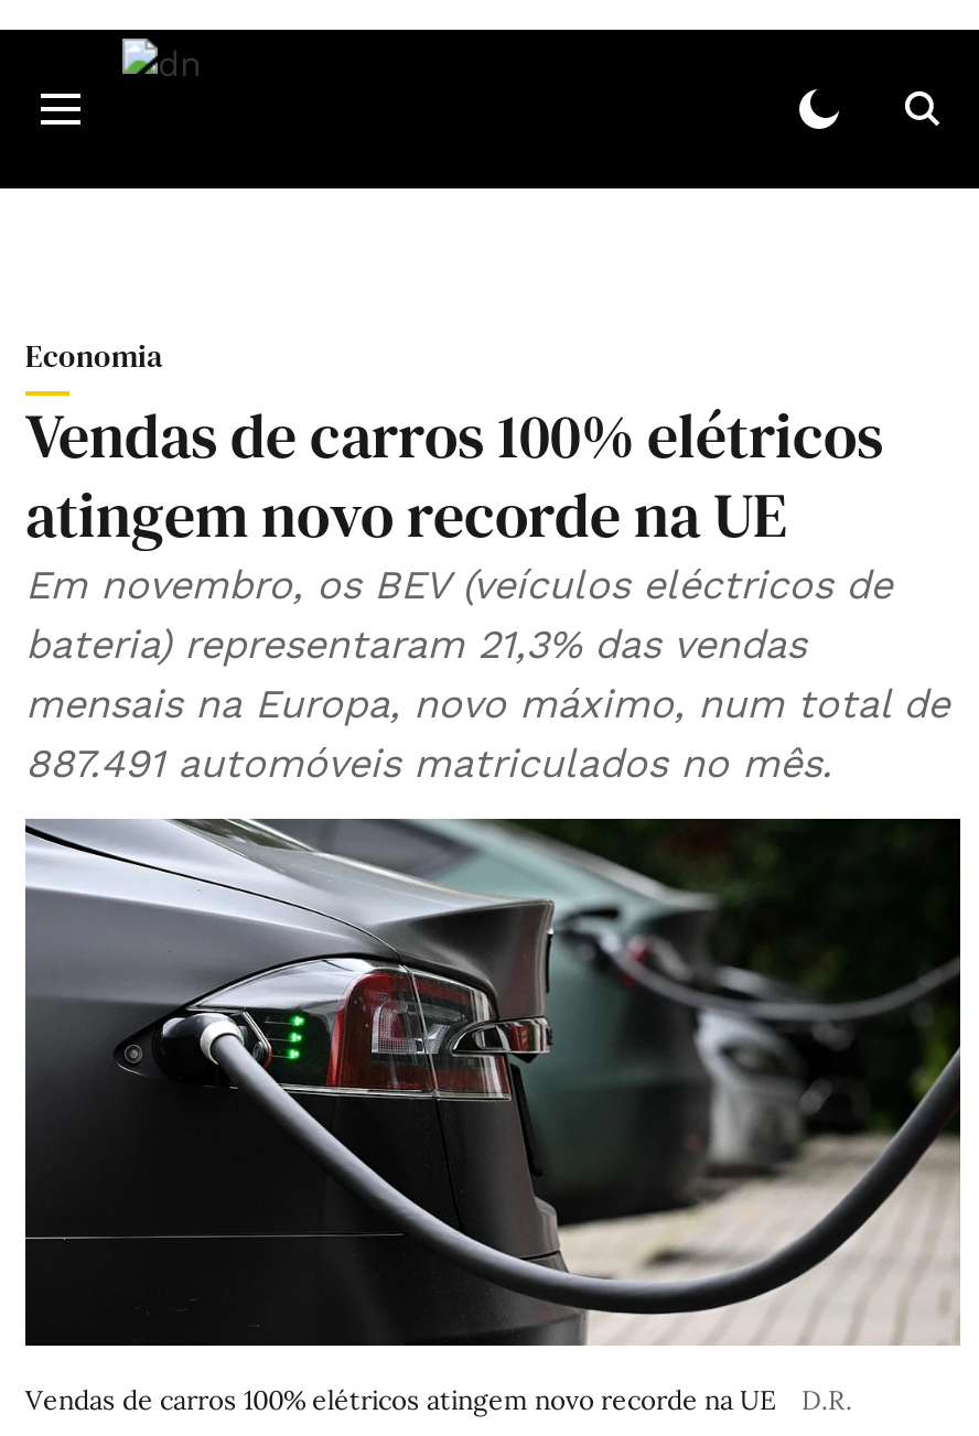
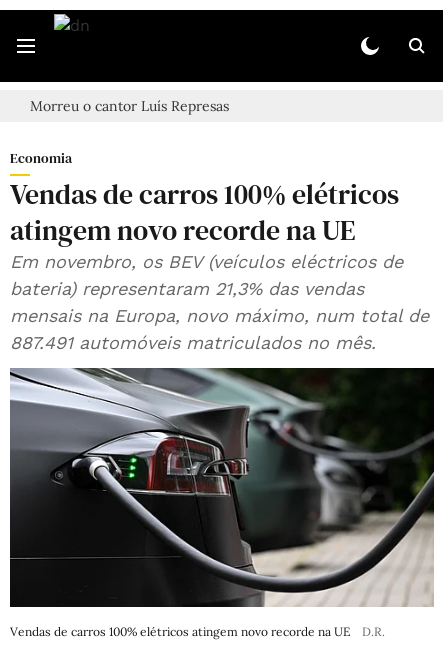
+ Morreu o cantor Luís Represas
